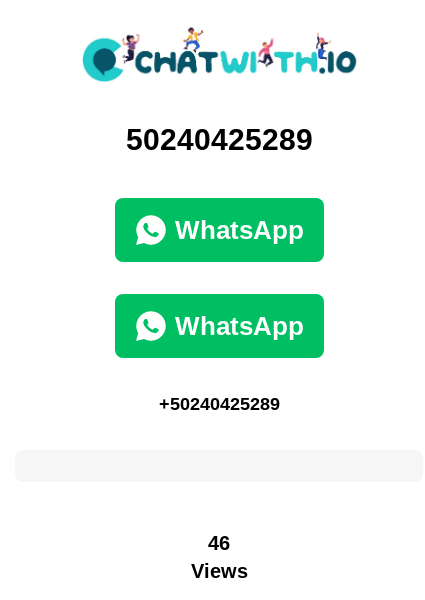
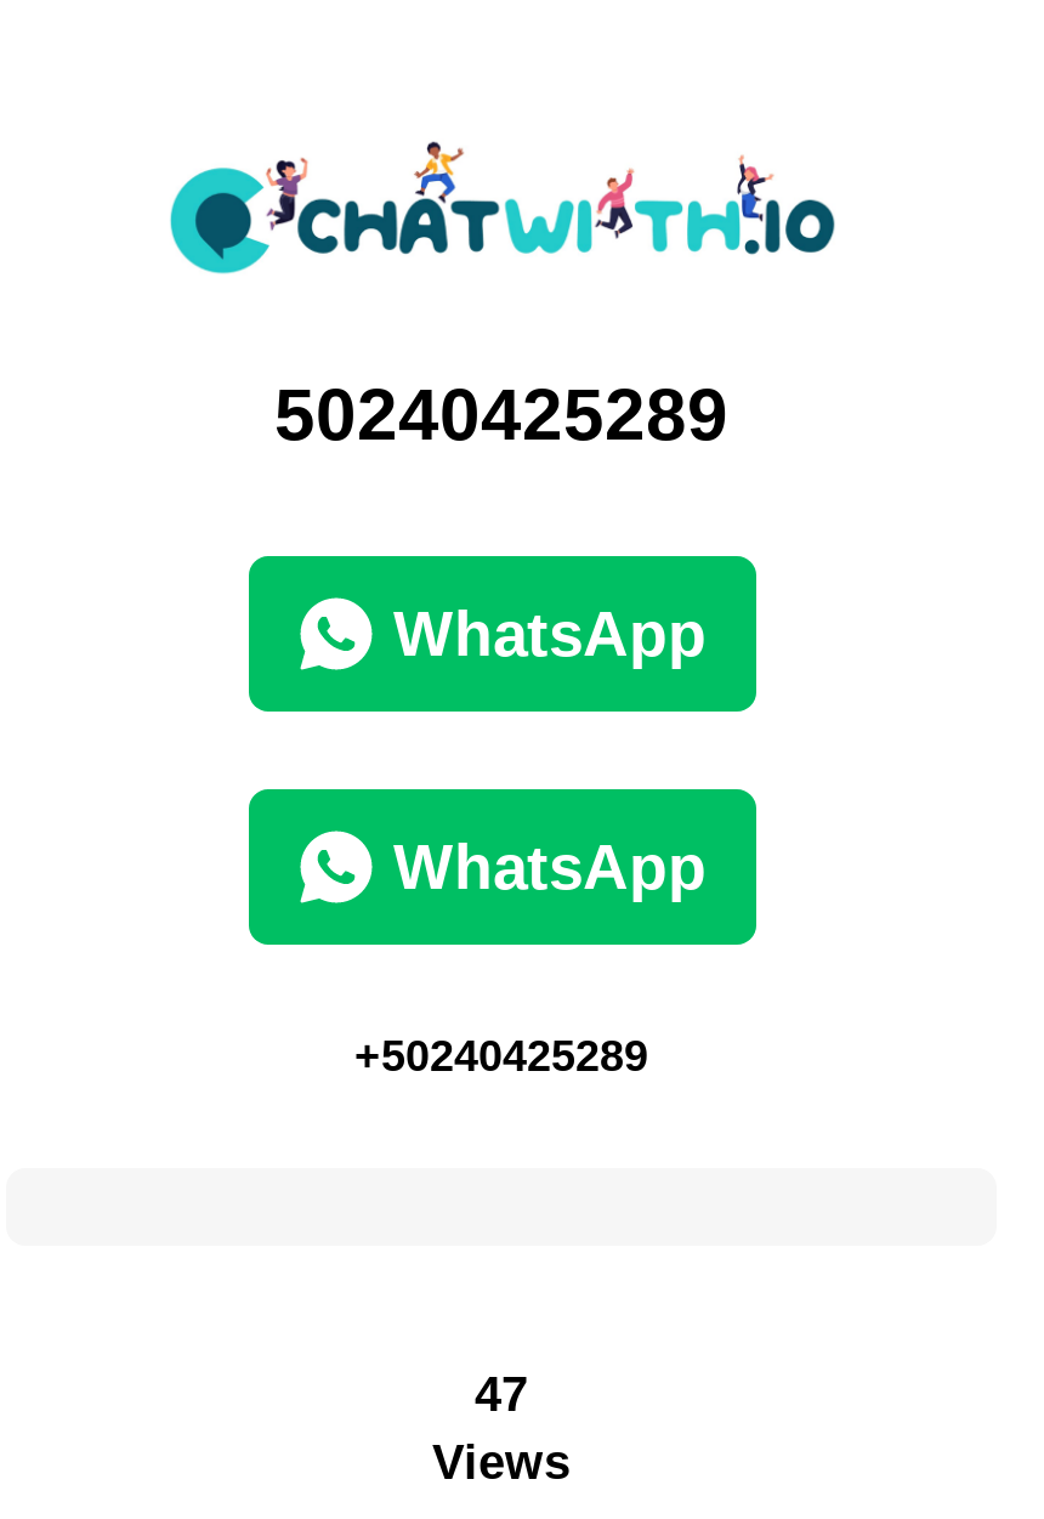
- 46
+ 47
